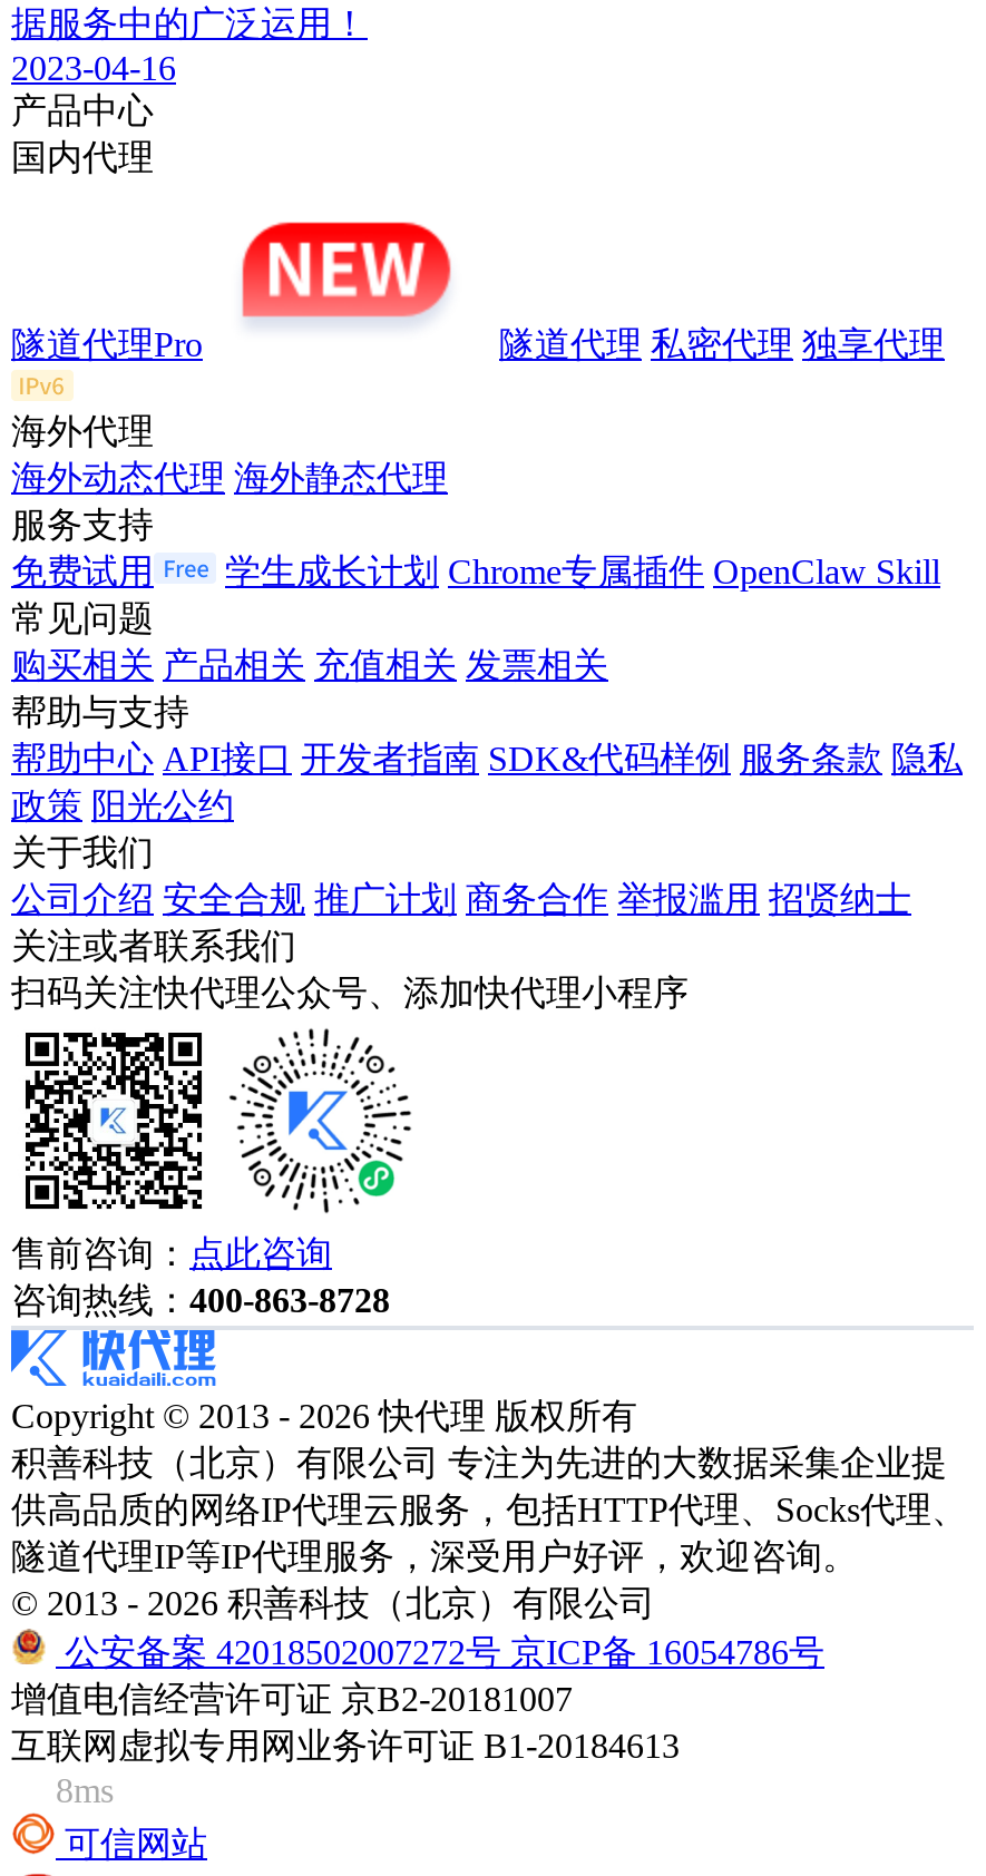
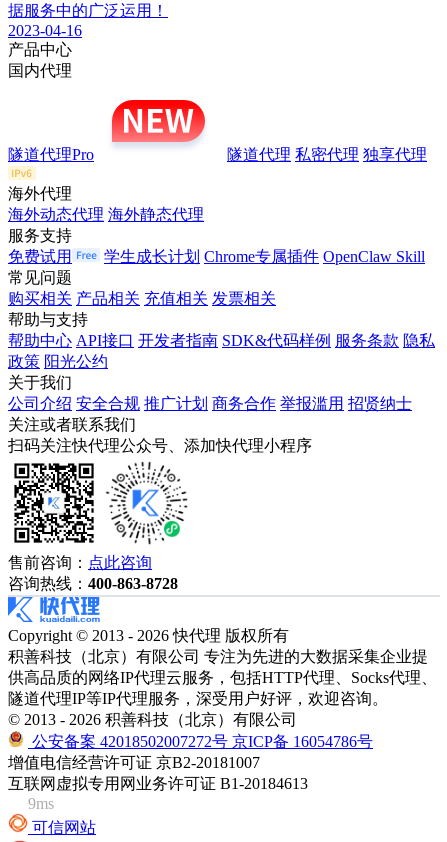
- 8ms
+ 9ms
